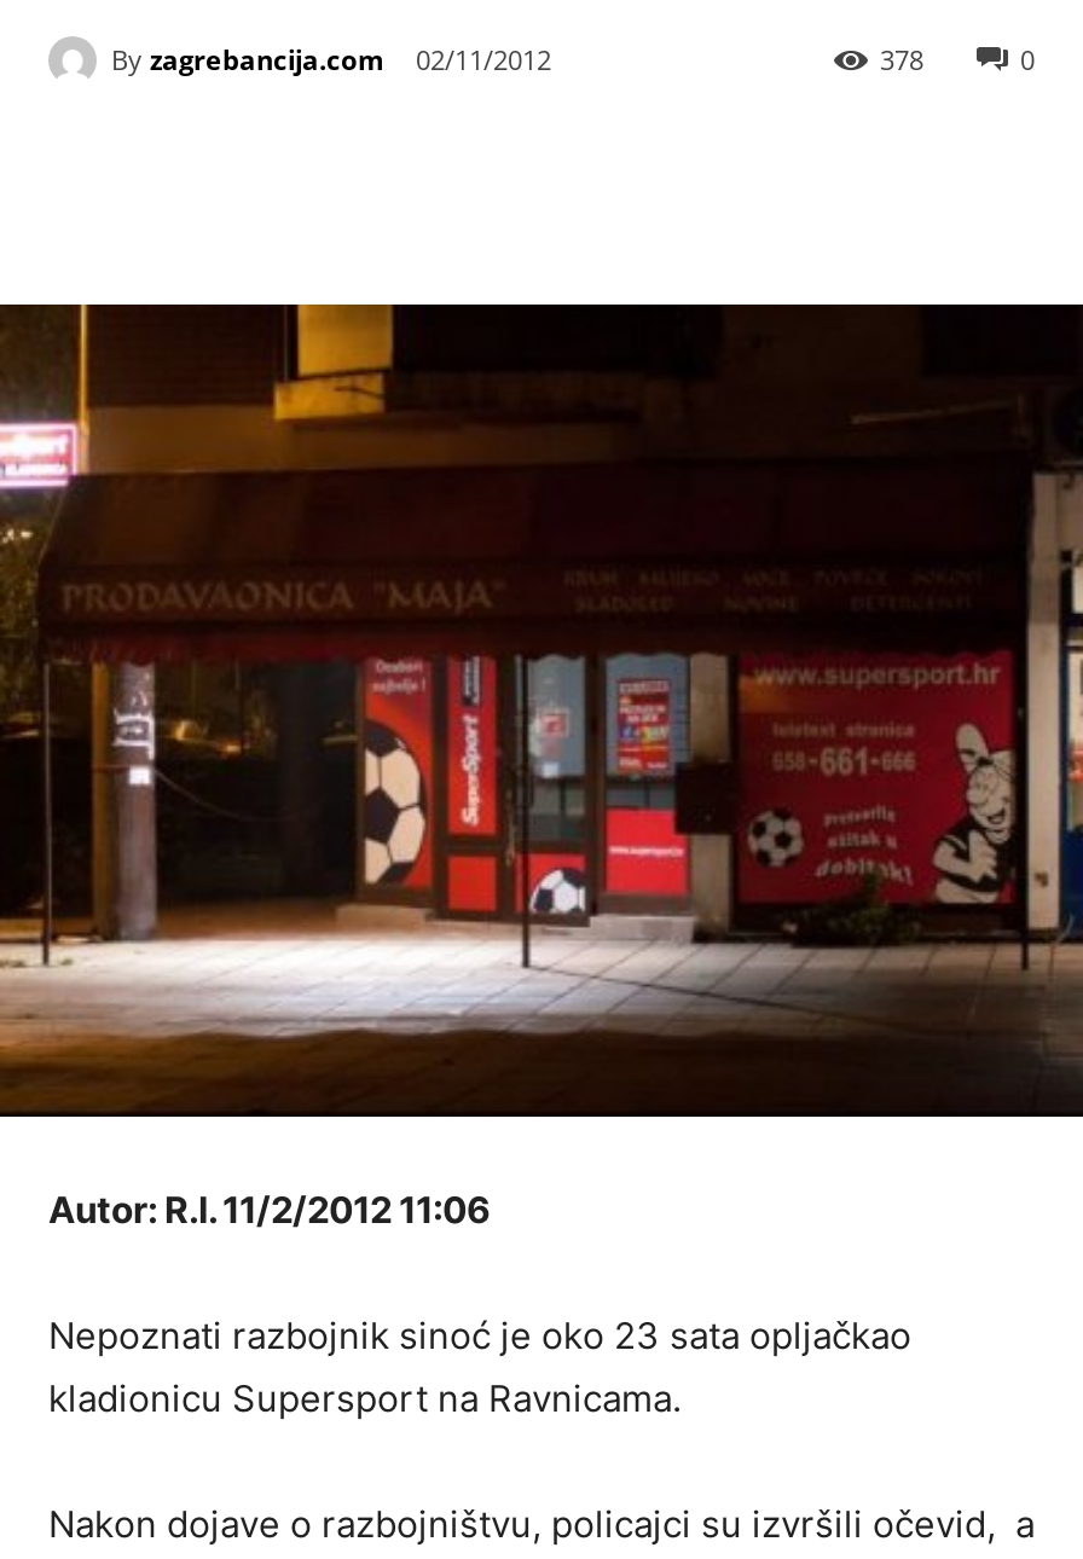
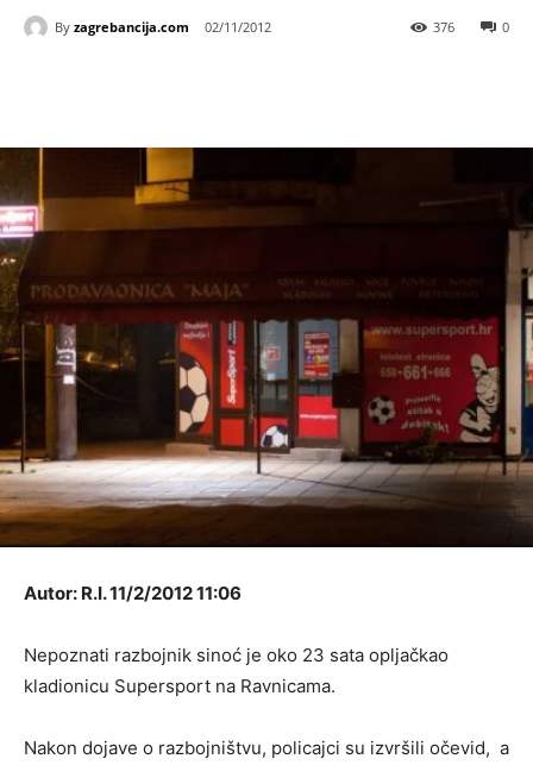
- 378
+ 376
